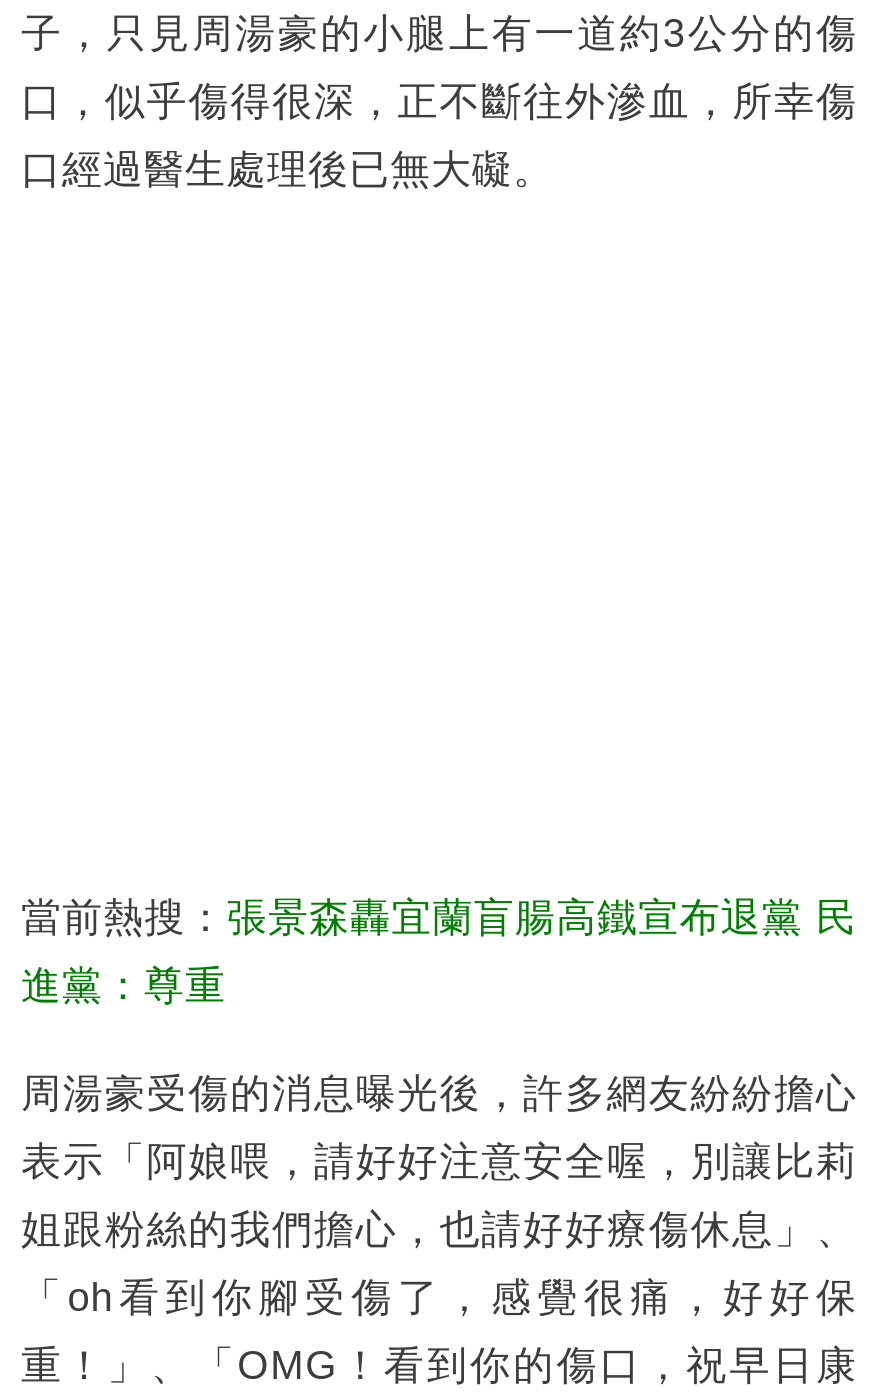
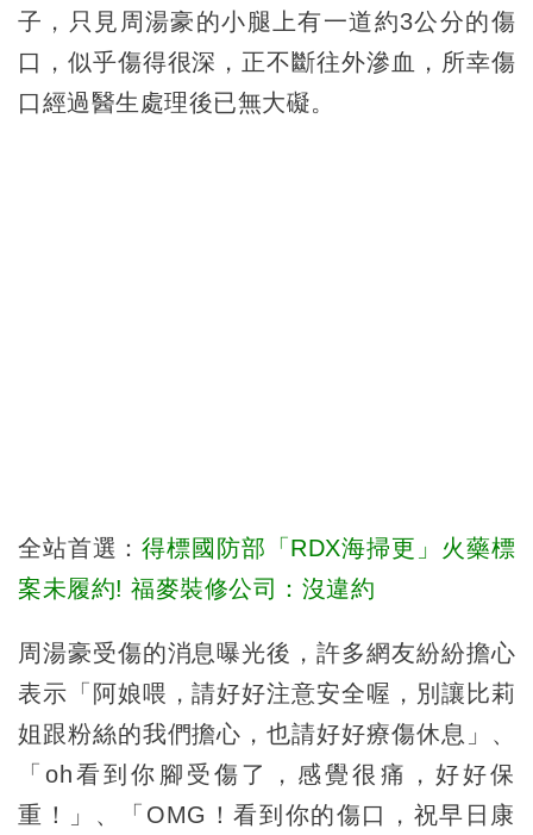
- 當前熱搜：張景森轟宜蘭盲腸高鐵宣布退黨 民
+ 全站首選：得標國防部「RDX海掃更」火藥標

- 進黨：尊重
+ 案未履約! 福麥裝修公司：沒違約
